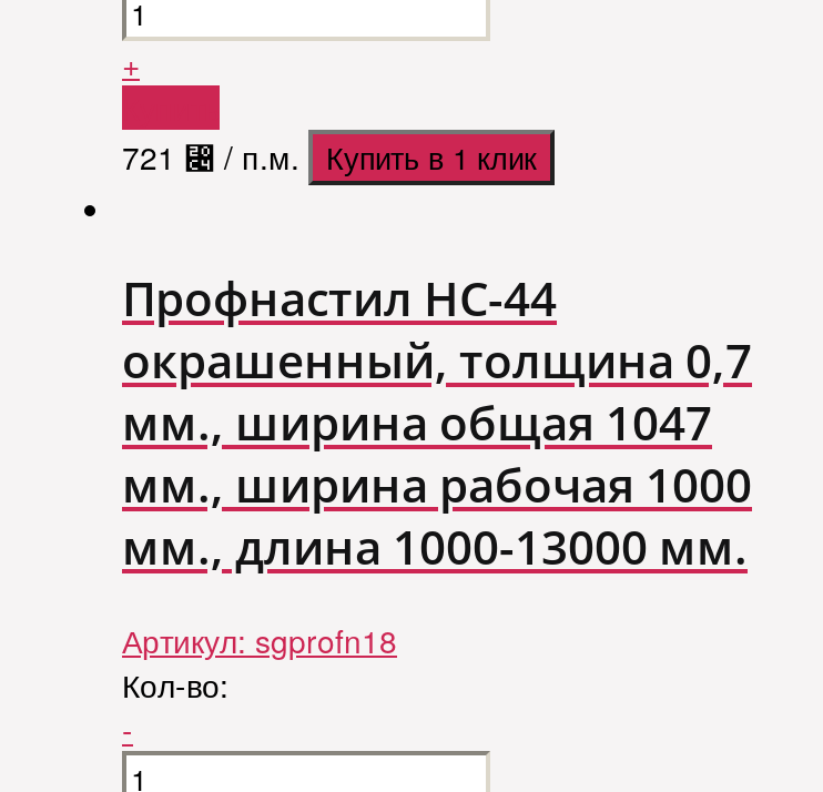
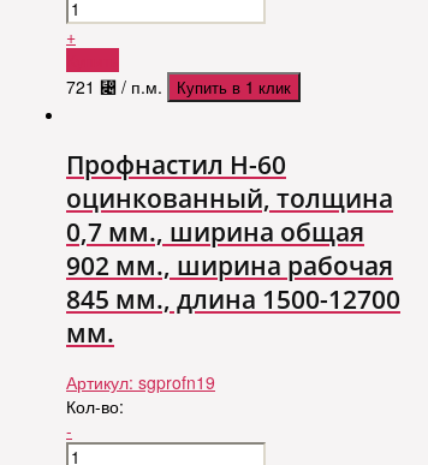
- Профнастил HС-44
- окрашенный, толщина 0,7
- мм., ширина общая 1047
- мм., ширина рабочая 1000
- мм., длина 1000-13000 мм.
+ Профнастил H-60
+ оцинкованный, толщина
+ 0,7 мм., ширина общая
+ 902 мм., ширина рабочая
+ 845 мм., длина 1500-12700
+ мм.

- Артикул: sgprofn18
+ Артикул: sgprofn19
